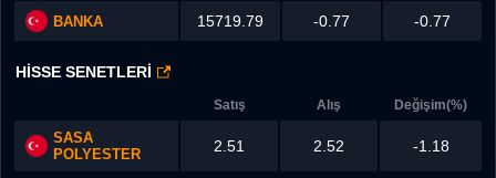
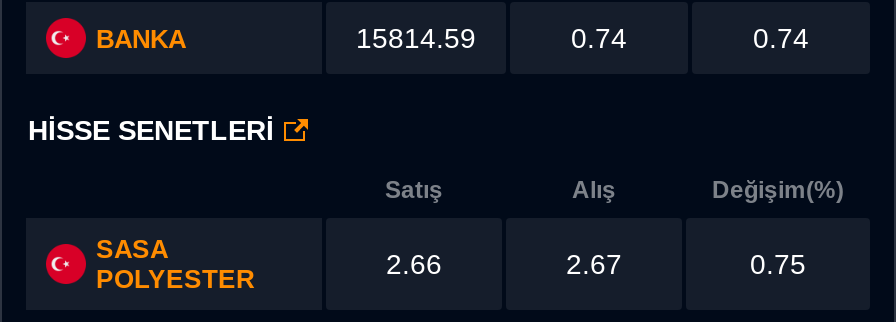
- 15719.79
+ 15814.59

- -0.77
+ 0.74

- -0.77
+ 0.74

- 2.51
+ 2.66

- 2.52
+ 2.67

- -1.18
+ 0.75
